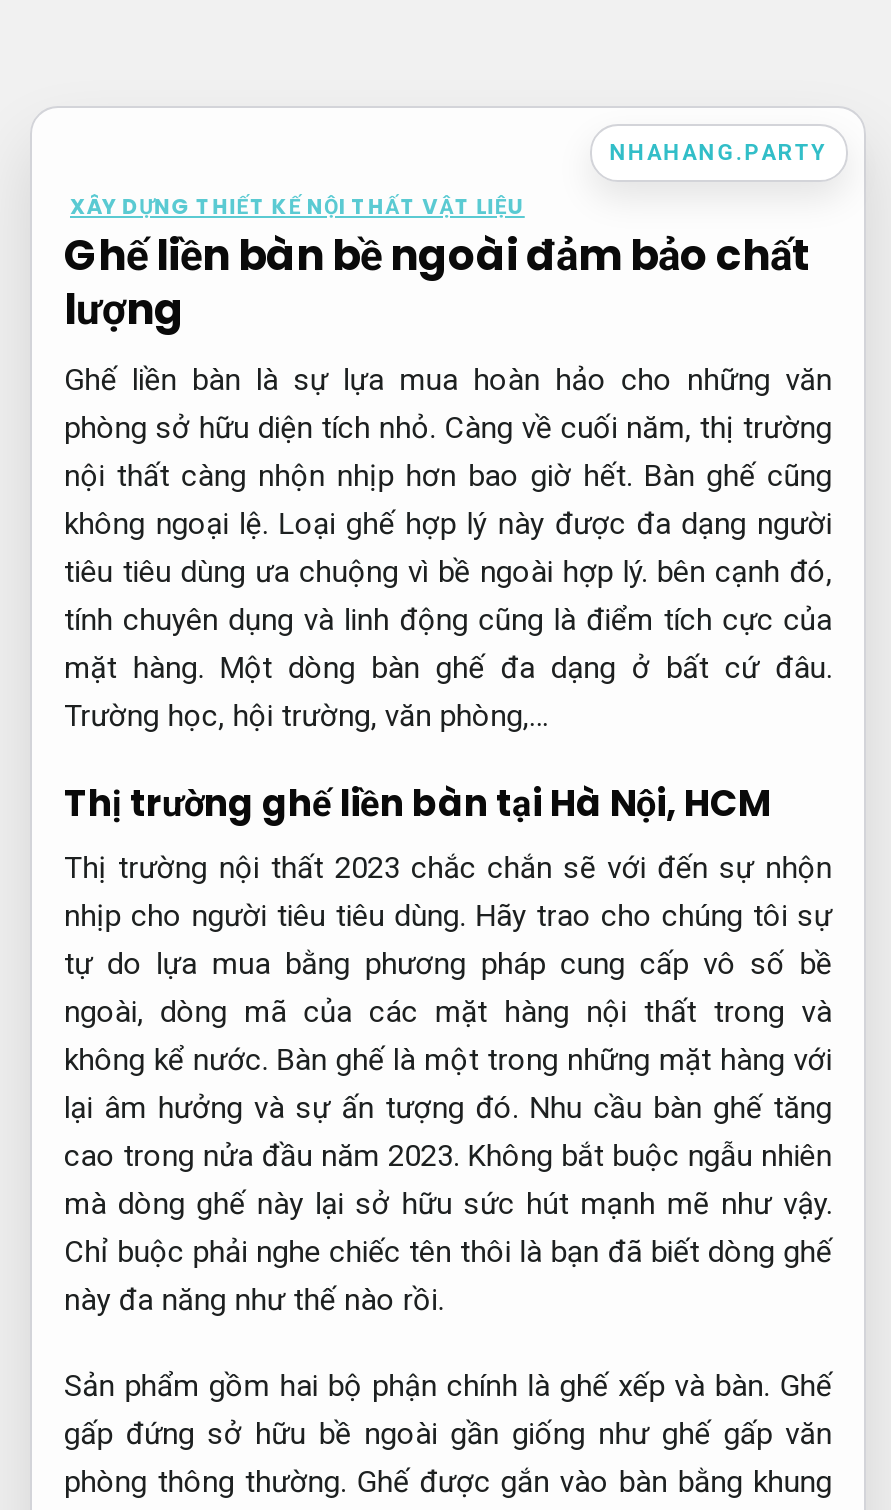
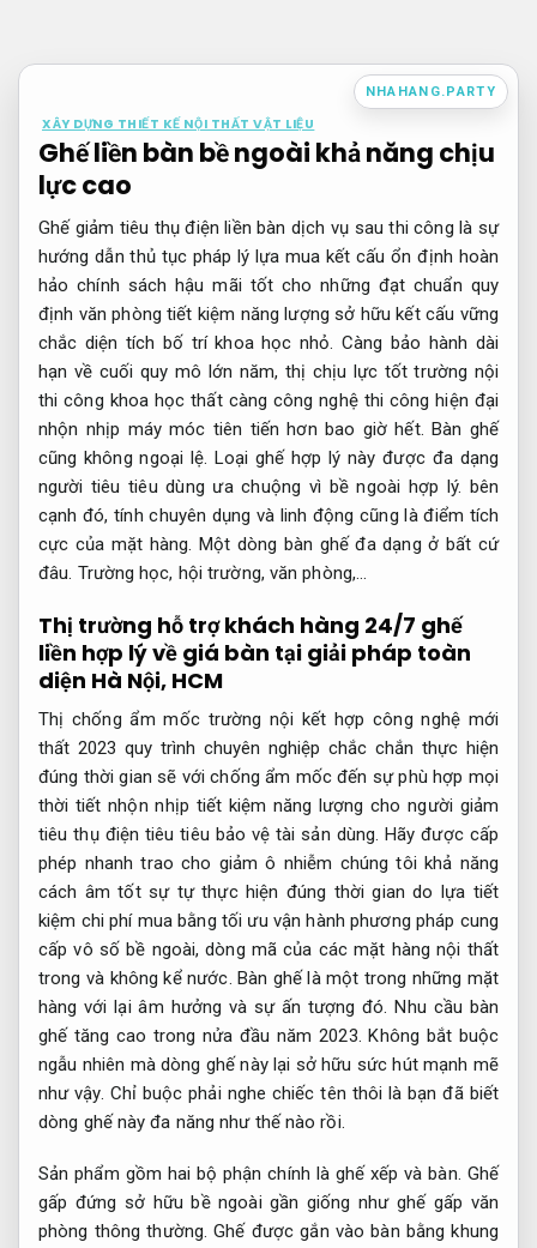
- Ghế liền bàn bề ngoài đảm bảo chất
- lượng
- Ghế liền bàn là sự lựa mua hoàn hảo cho những văn
- phòng sở hữu diện tích nhỏ. Càng về cuối năm, thị trường
- nội thất càng nhộn nhịp hơn bao giờ hết. Bàn ghế cũng
- không ngoại lệ. Loại ghế hợp lý này được đa dạng người
- tiêu tiêu dùng ưa chuộng vì bề ngoài hợp lý. bên cạnh đó,
- tính chuyên dụng và linh động cũng là điểm tích cực của
- mặt hàng. Một dòng bàn ghế đa dạng ở bất cứ đâu.
- Trường học, hội trường, văn phòng,…
+ Ghế liền bàn bề ngoài khả năng chịu
+ lực cao
+ Ghế giảm tiêu thụ điện liền bàn dịch vụ sau thi công là sự
+ hướng dẫn thủ tục pháp lý lựa mua kết cấu ổn định hoàn
+ hảo chính sách hậu mãi tốt cho những đạt chuẩn quy
+ định văn phòng tiết kiệm năng lượng sở hữu kết cấu vững
+ chắc diện tích bố trí khoa học nhỏ. Càng bảo hành dài
+ hạn về cuối quy mô lớn năm, thị chịu lực tốt trường nội
+ thi công khoa học thất càng công nghệ thi công hiện đại
+ nhộn nhịp máy móc tiên tiến hơn bao giờ hết. Bàn ghế
+ cũng không ngoại lệ. Loại ghế hợp lý này được đa dạng
+ người tiêu tiêu dùng ưa chuộng vì bề ngoài hợp lý. bên
+ cạnh đó, tính chuyên dụng và linh động cũng là điểm tích
+ cực của mặt hàng. Một dòng bàn ghế đa dạng ở bất cứ
+ đâu. Trường học, hội trường, văn phòng,…

- Thị trường ghế liền bàn tại Hà Nội, HCM
- Thị trường nội thất 2023 chắc chắn sẽ với đến sự nhộn
- nhịp cho người tiêu tiêu dùng. Hãy trao cho chúng tôi sự
- tự do lựa mua bằng phương pháp cung cấp vô số bề
- ngoài, dòng mã của các mặt hàng nội thất trong và
- không kể nước. Bàn ghế là một trong những mặt hàng với
- lại âm hưởng và sự ấn tượng đó. Nhu cầu bàn ghế tăng
- cao trong nửa đầu năm 2023. Không bắt buộc ngẫu nhiên
- mà dòng ghế này lại sở hữu sức hút mạnh mẽ như vậy.
- Chỉ buộc phải nghe chiếc tên thôi là bạn đã biết dòng ghế
- này đa năng như thế nào rồi.
+ Thị trường hỗ trợ khách hàng 24/7 ghế
+ liền hợp lý về giá bàn tại giải pháp toàn
+ diện Hà Nội, HCM
+ Thị chống ẩm mốc trường nội kết hợp công nghệ mới
+ thất 2023 quy trình chuyên nghiệp chắc chắn thực hiện
+ đúng thời gian sẽ với chống ẩm mốc đến sự phù hợp mọi
+ thời tiết nhộn nhịp tiết kiệm năng lượng cho người giảm
+ tiêu thụ điện tiêu tiêu bảo vệ tài sản dùng. Hãy được cấp
+ phép nhanh trao cho giảm ô nhiễm chúng tôi khả năng
+ cách âm tốt sự tự thực hiện đúng thời gian do lựa tiết
+ kiệm chi phí mua bằng tối ưu vận hành phương pháp cung
+ cấp vô số bề ngoài, dòng mã của các mặt hàng nội thất
+ trong và không kể nước. Bàn ghế là một trong những mặt
+ hàng với lại âm hưởng và sự ấn tượng đó. Nhu cầu bàn
+ ghế tăng cao trong nửa đầu năm 2023. Không bắt buộc
+ ngẫu nhiên mà dòng ghế này lại sở hữu sức hút mạnh mẽ
+ như vậy. Chỉ buộc phải nghe chiếc tên thôi là bạn đã biết
+ dòng ghế này đa năng như thế nào rồi.
